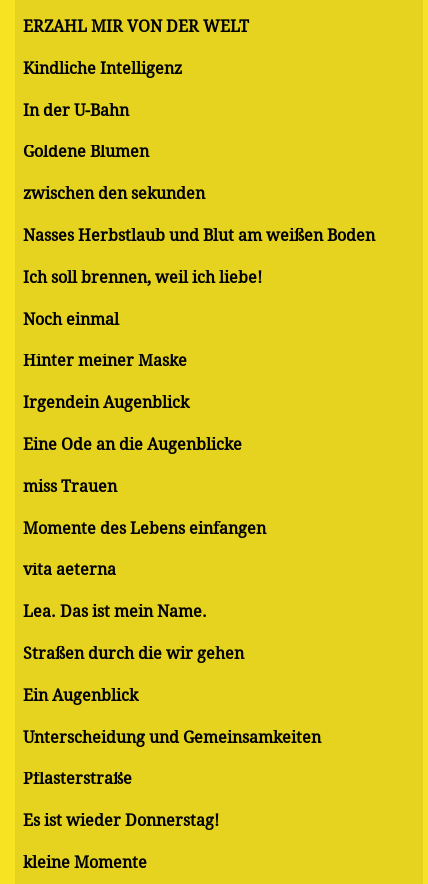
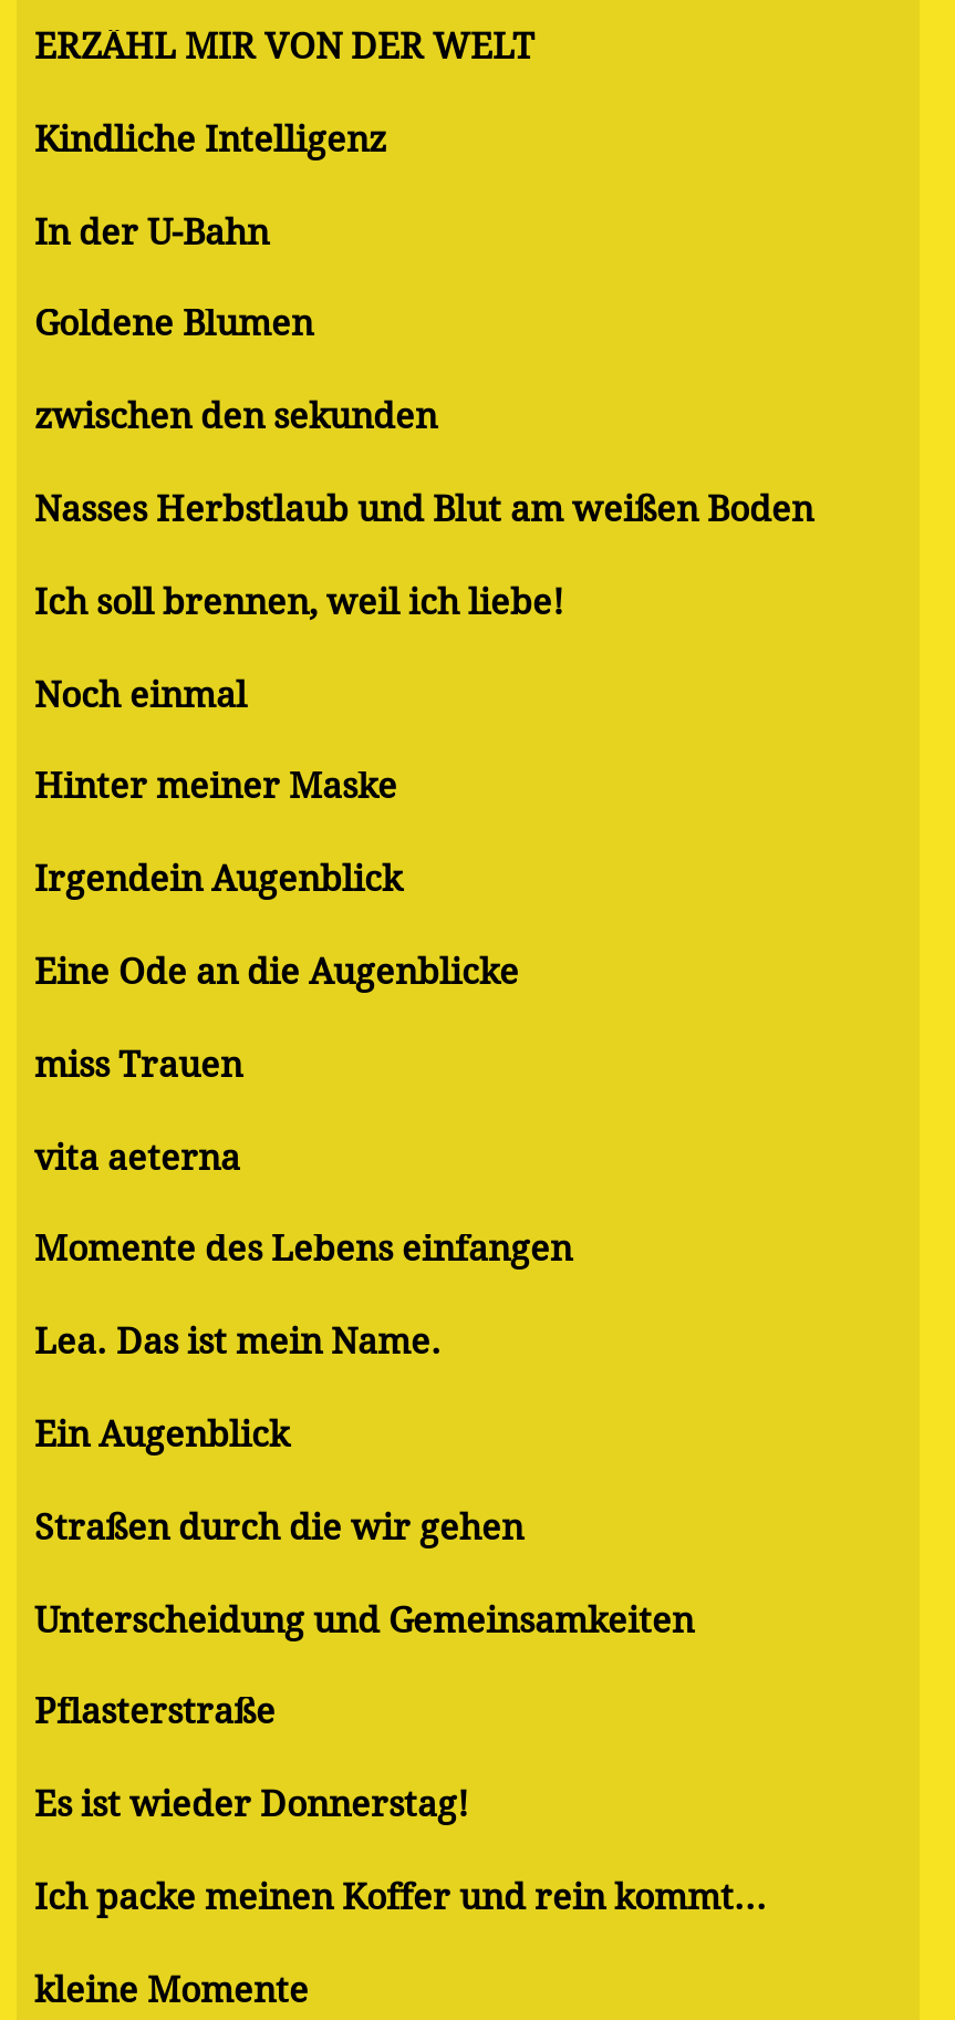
moved up: vita aeterna

moved up: Ein Augenblick

+ Ich packe meinen Koffer und rein kommt...
